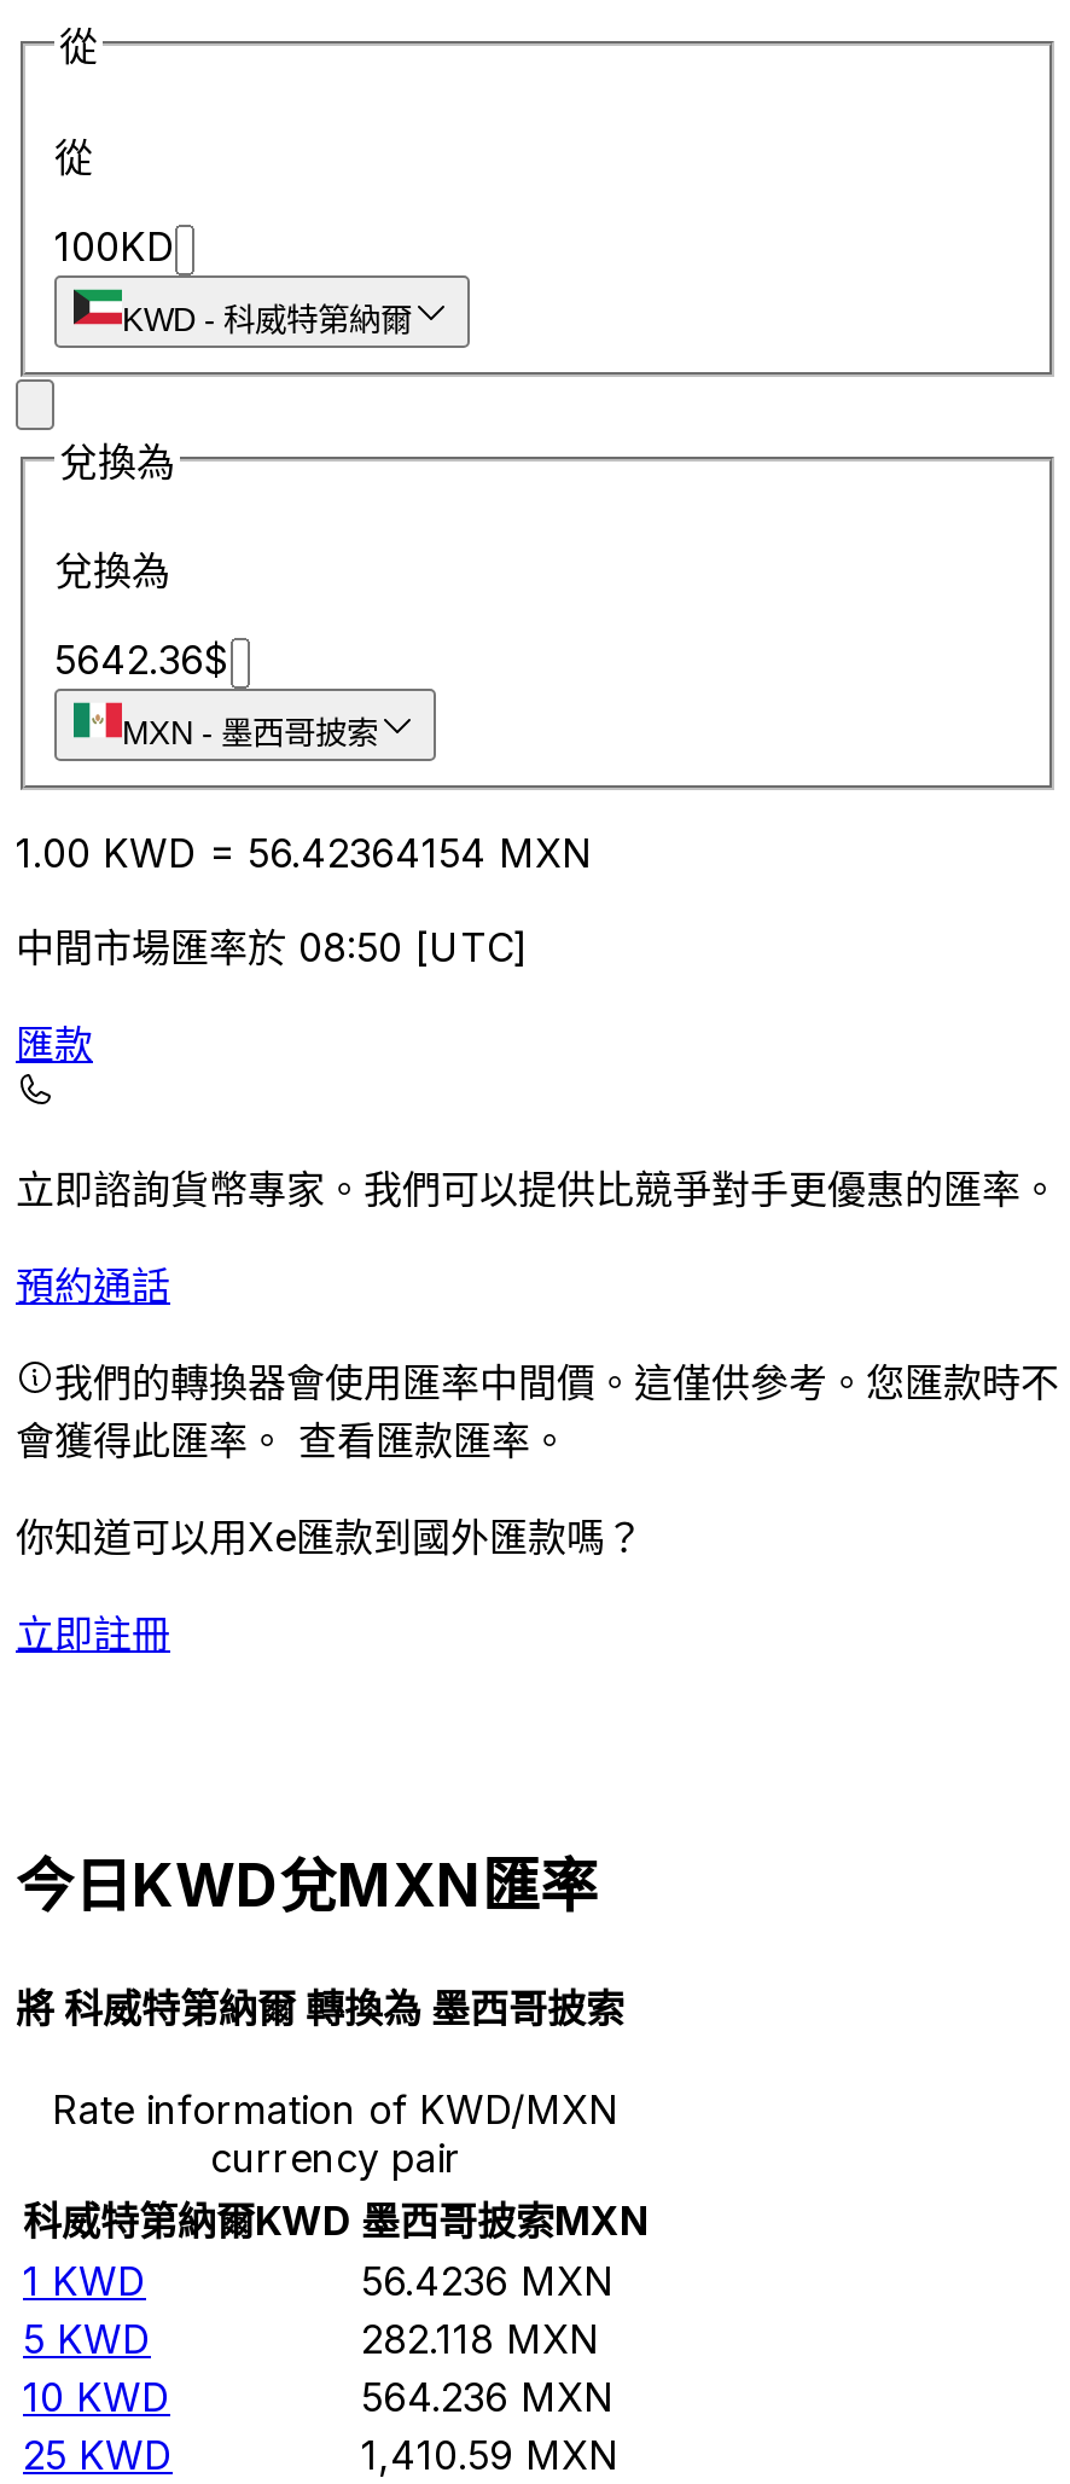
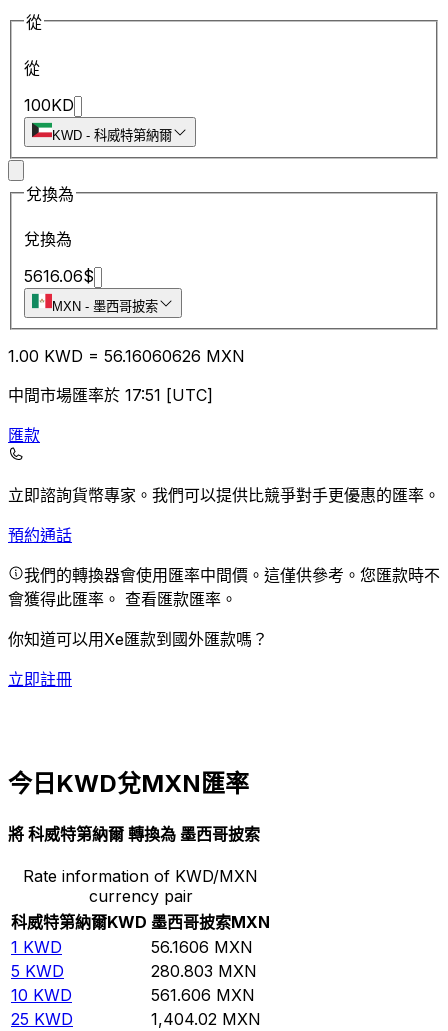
- 5642.36$
+ 5616.06$

- 1.00 KWD = 56.42364154 MXN
+ 1.00 KWD = 56.16060626 MXN

- 中間市場匯率於 08:50 [UTC]
+ 中間市場匯率於 17:51 [UTC]

- 56.4236 MXN
+ 56.1606 MXN

- 282.118 MXN
+ 280.803 MXN

- 564.236 MXN
+ 561.606 MXN

- 1,410.59 MXN
+ 1,404.02 MXN
